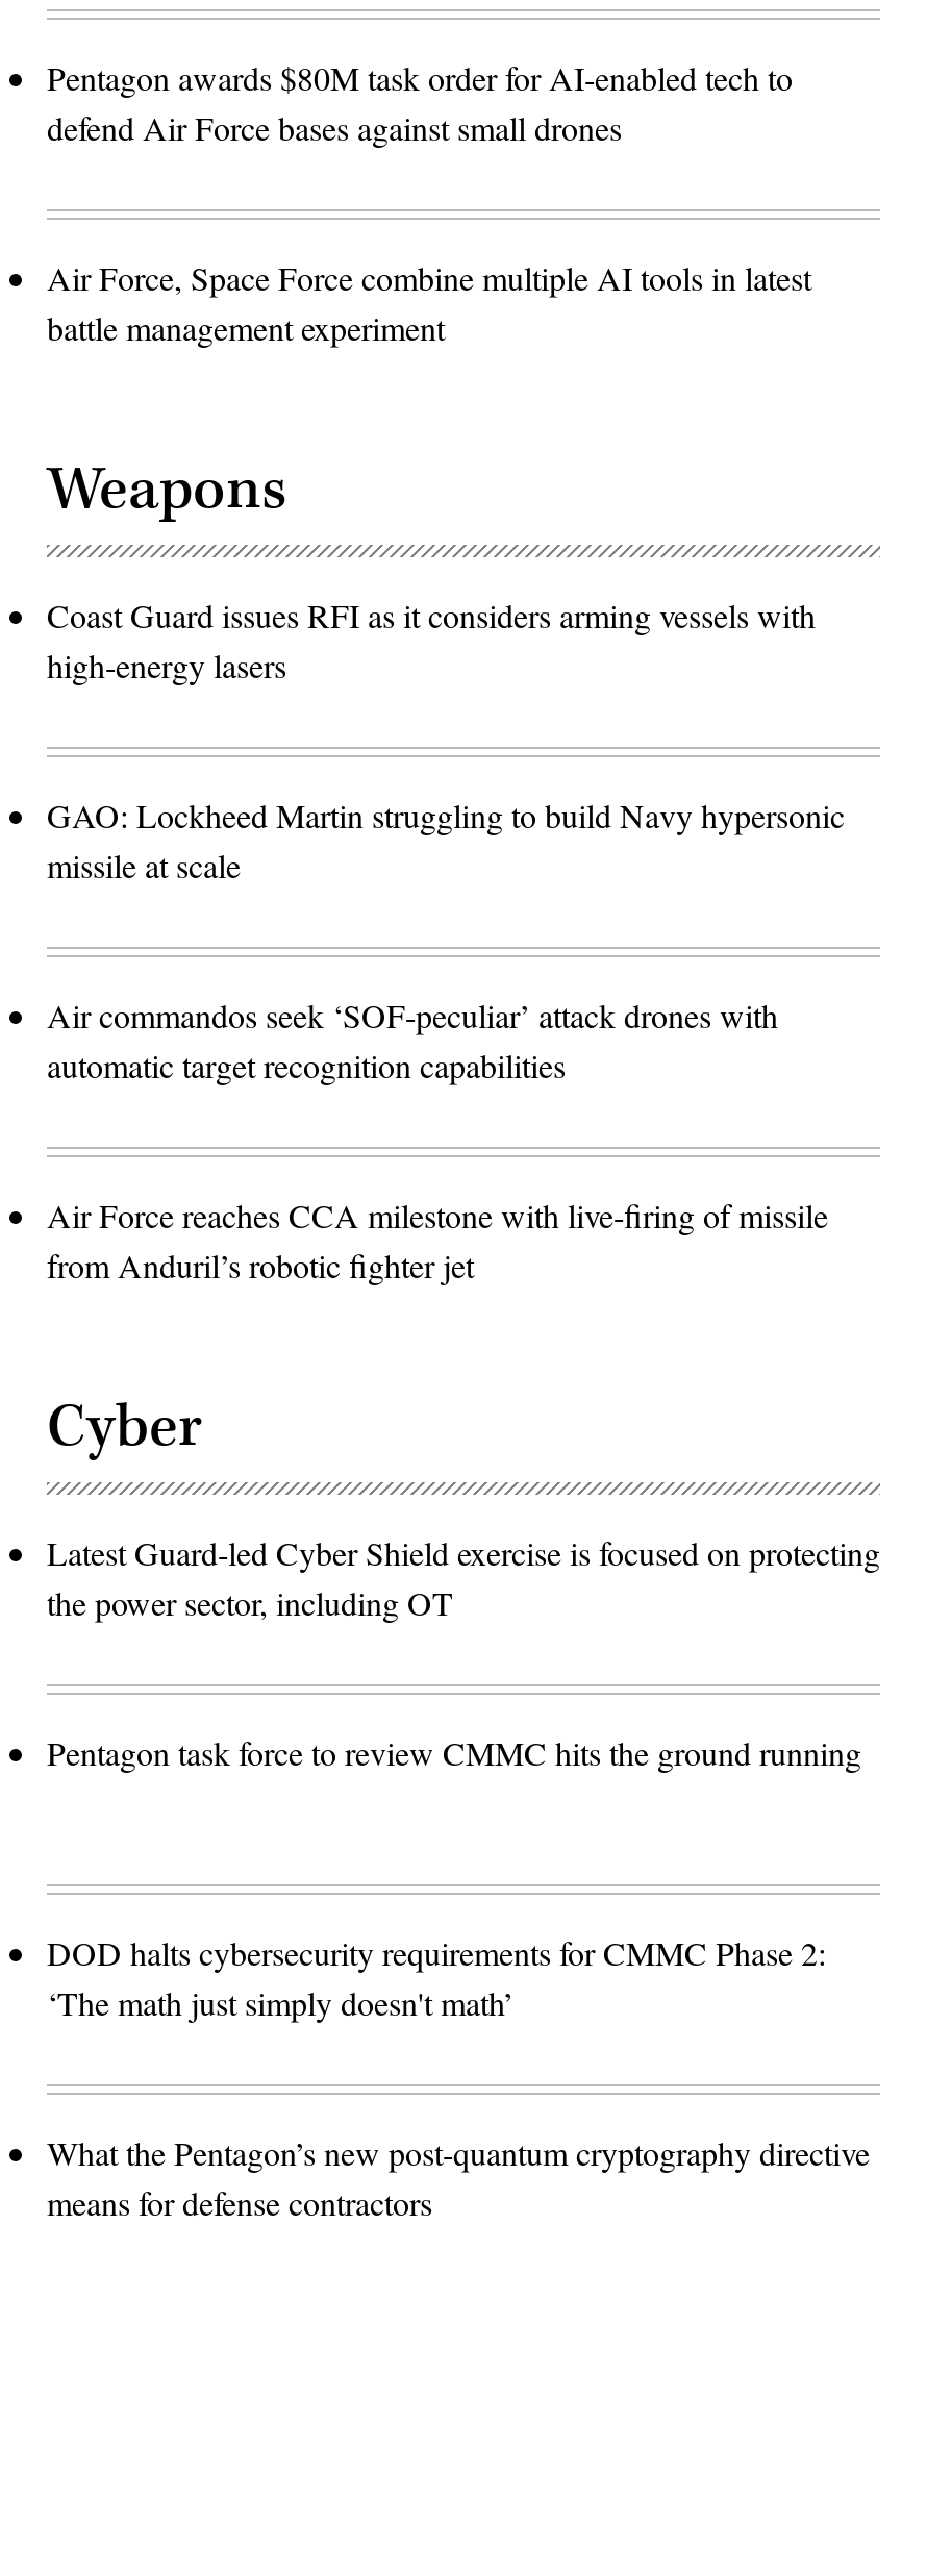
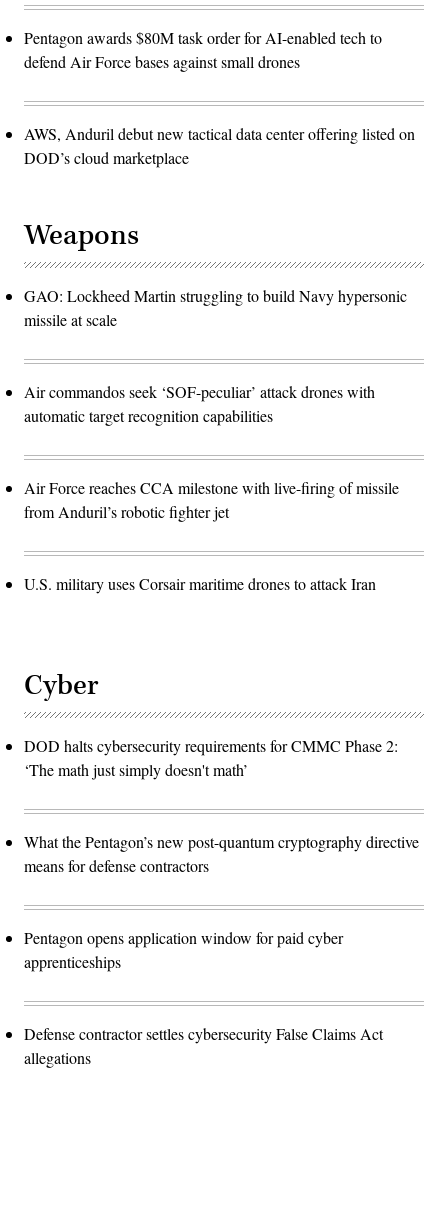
- Air Force, Space Force combine multiple AI tools in latest
- battle management experiment
+ AWS, Anduril debut new tactical data center offering listed on
+ DOD’s cloud marketplace

- Coast Guard issues RFI as it considers arming vessels with
- high-energy lasers

moved up: GAO: Lockheed Martin struggling to build Navy hypersonic | missile at scale | Air commandos seek ‘SOF-peculiar’ attack drones with | automatic target recognition capabilities | Air Force reaches CCA milestone with live-firing of missile | from Anduril’s robotic fighter jet

+ U.S. military uses Corsair maritime drones to attack Iran

- Latest Guard-led Cyber Shield exercise is focused on protecting
- the power sector, including OT
- Pentagon task force to review CMMC hits the ground running

moved up: DOD halts cybersecurity requirements for CMMC Phase 2: | ‘The math just simply doesn't math’ | What the Pentagon’s new post-quantum cryptography directive | means for defense contractors

+ Pentagon opens application window for paid cyber
+ apprenticeships
+ Defense contractor settles cybersecurity False Claims Act
+ allegations
